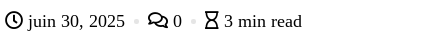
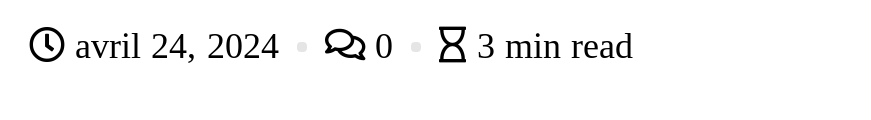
- juin 30, 2025 0 3 min read
+ avril 24, 2024 0 3 min read
